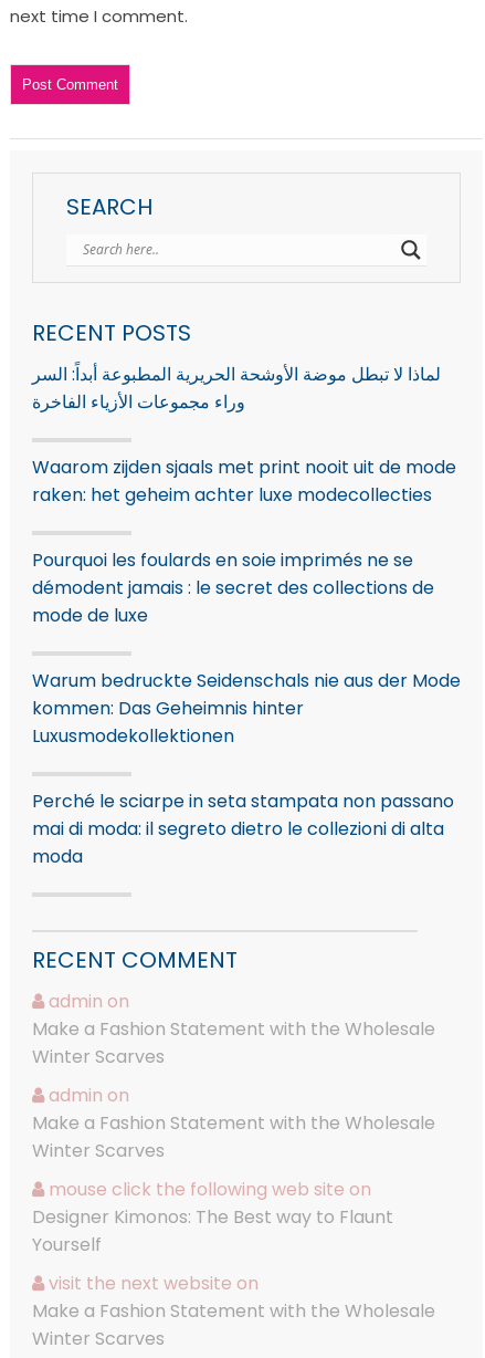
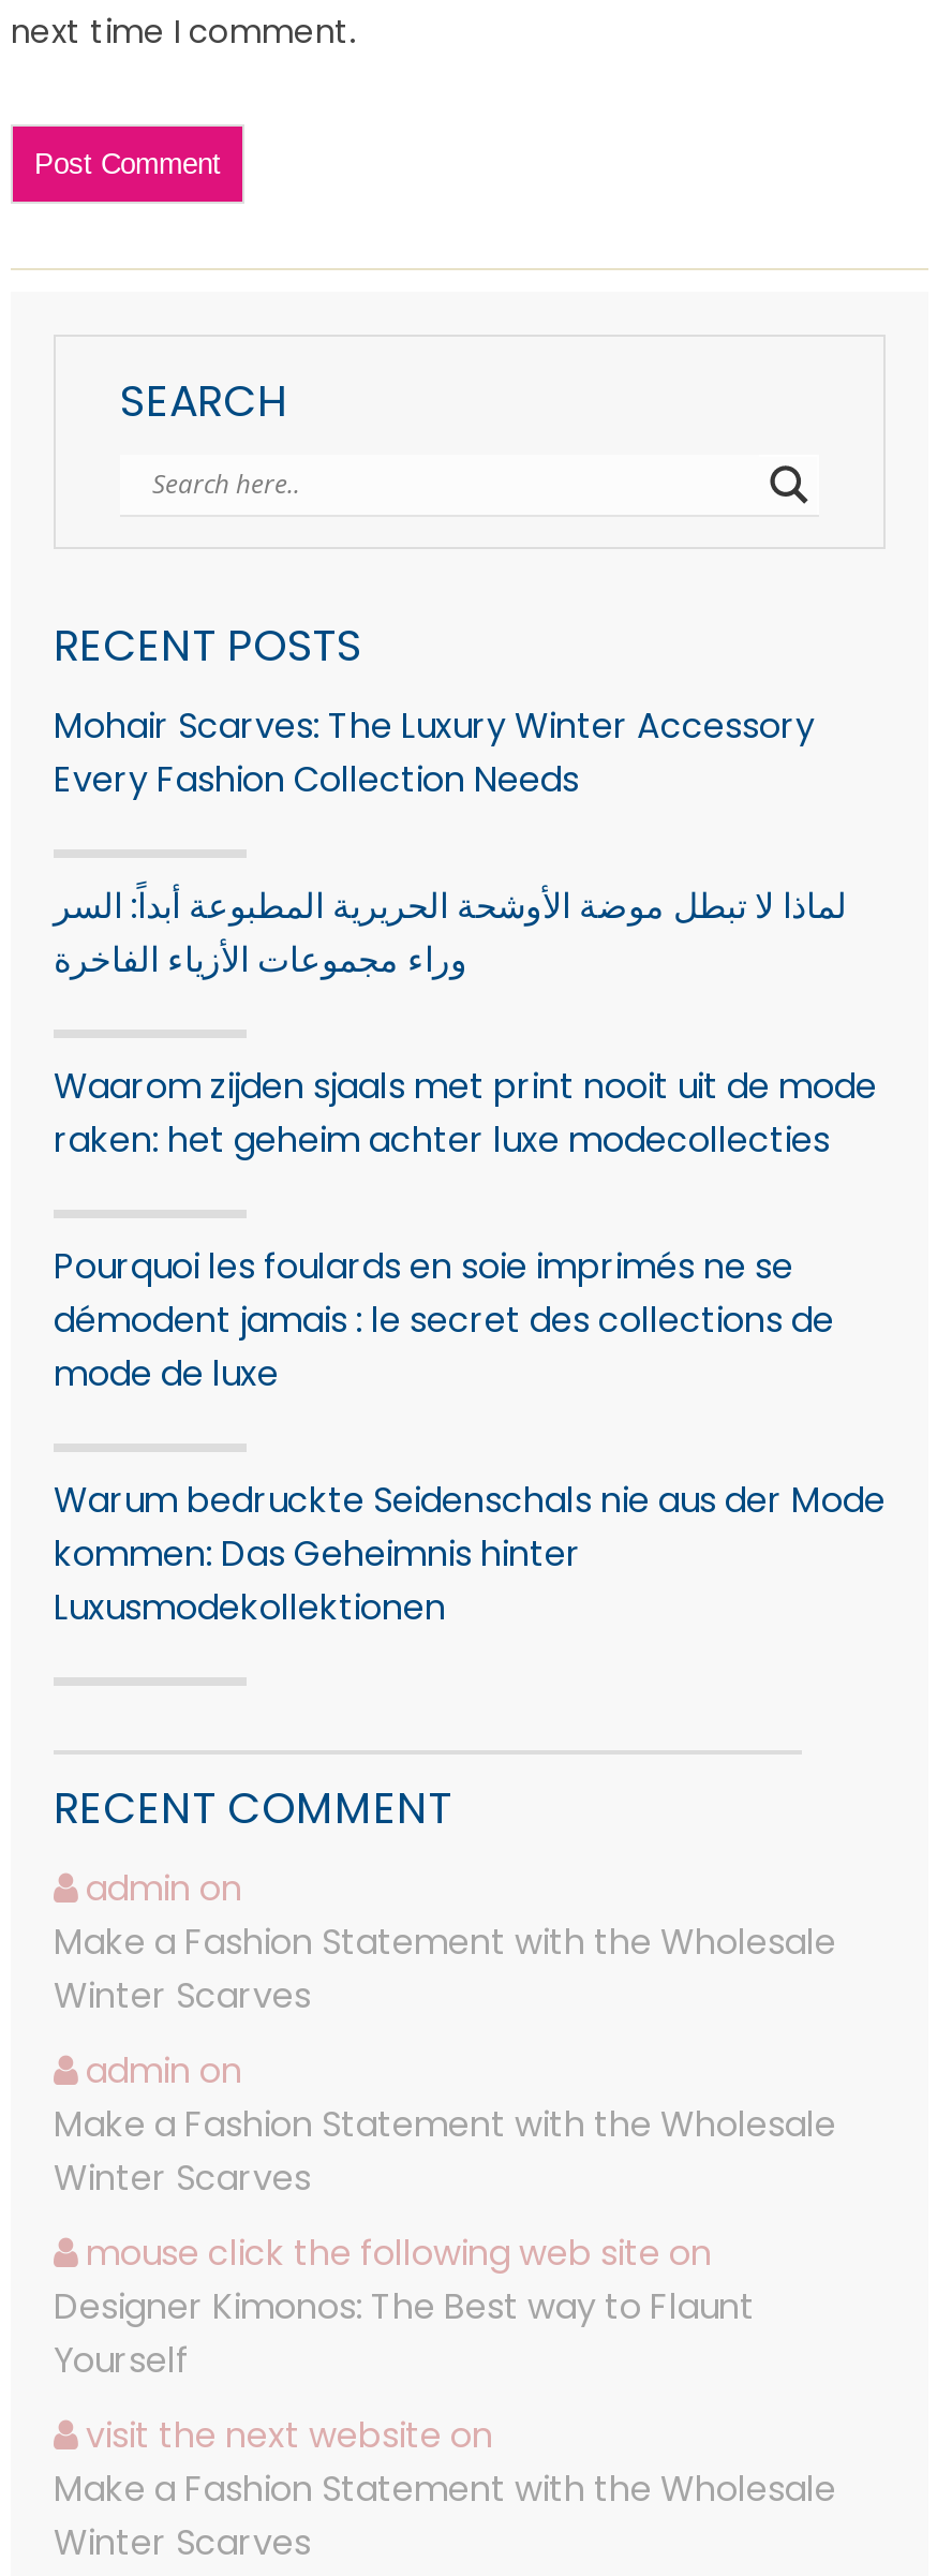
+ Mohair Scarves: The Luxury Winter Accessory
+ Every Fashion Collection Needs

moved down: لماذا لا تبطل موضة الأوشحة الحريرية المطبوعة أبداً: السر | وراء مجموعات الأزياء الفاخرة | Waarom zijden sjaals met print nooit uit de mode | ... | kommen: Das Geheimnis hinter | Luxusmodekollektionen

- Perché le sciarpe in seta stampata non passano
- mai di moda: il segreto dietro le collezioni di alta
- moda
